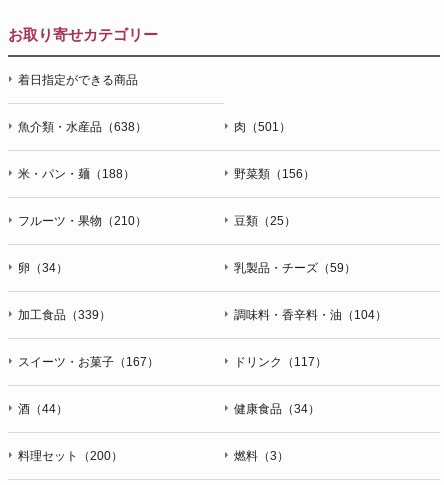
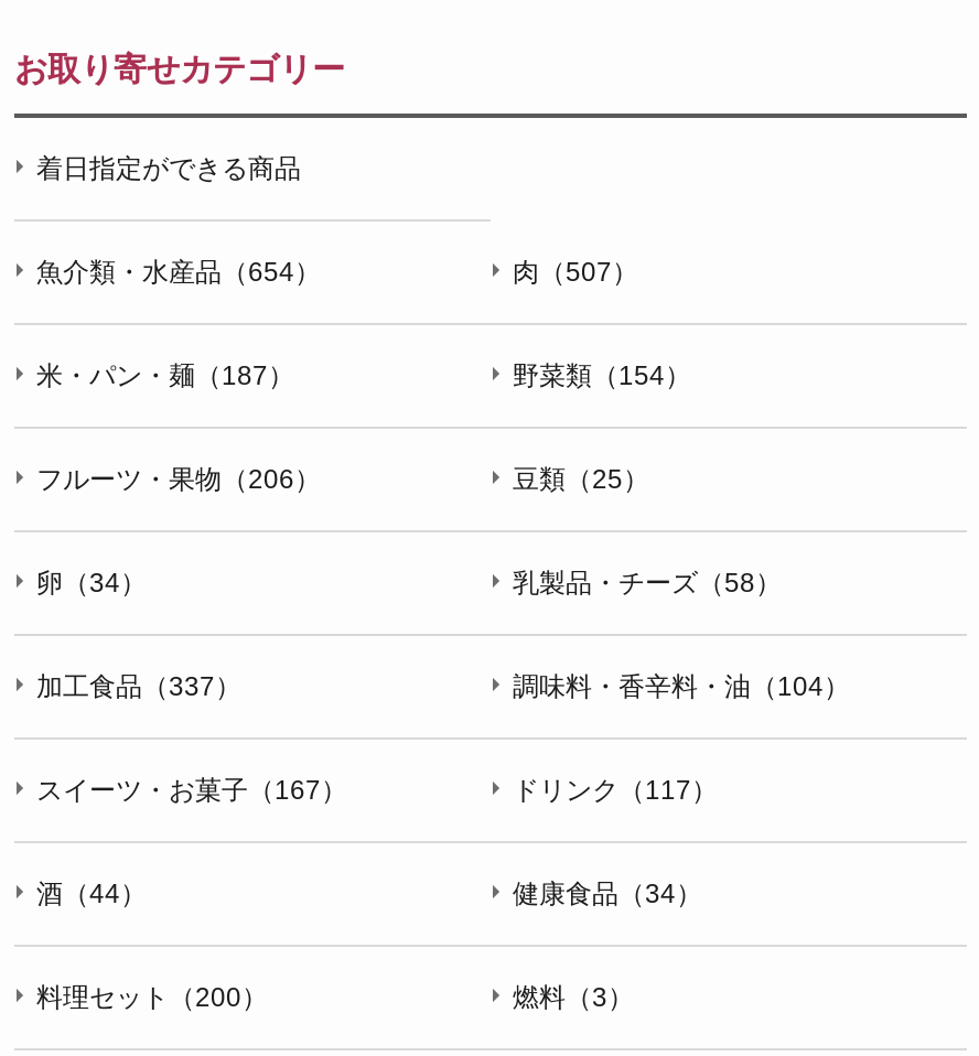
- 魚介類・水産品（638）
+ 魚介類・水産品（654）

- 肉（501）
+ 肉（507）

- 米・パン・麺（188）
+ 米・パン・麺（187）

- 野菜類（156）
+ 野菜類（154）

- フルーツ・果物（210）
+ フルーツ・果物（206）

- 乳製品・チーズ（59）
+ 乳製品・チーズ（58）

- 加工食品（339）
+ 加工食品（337）
